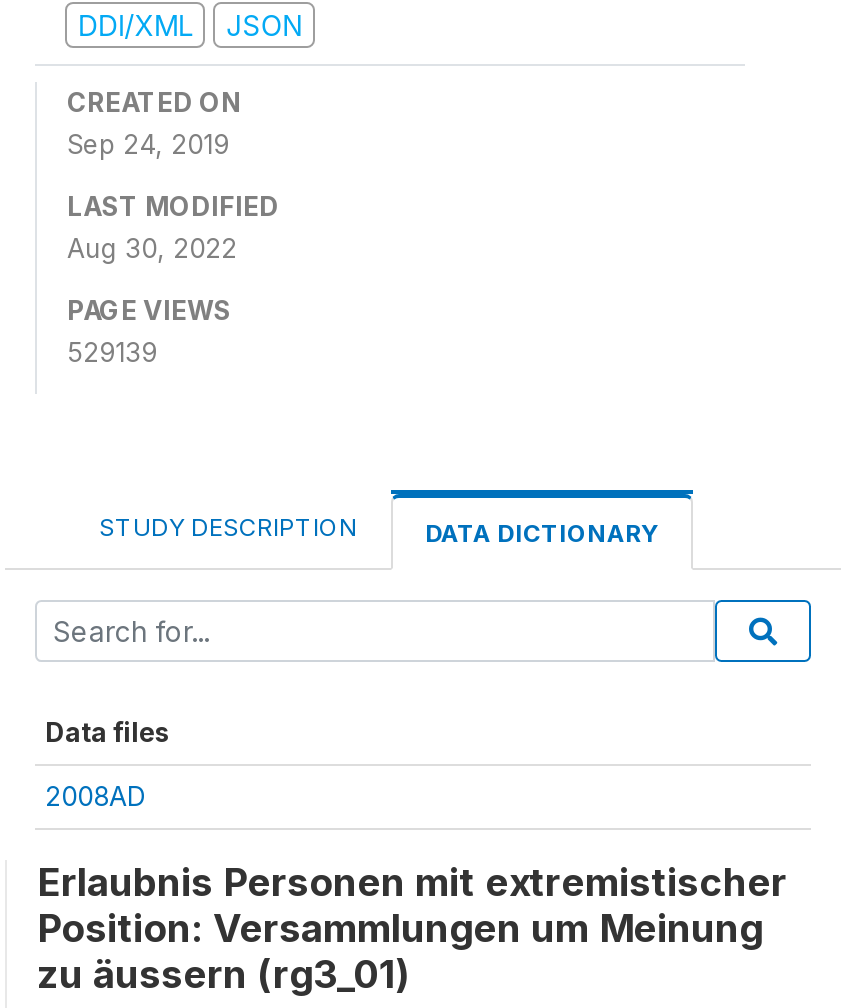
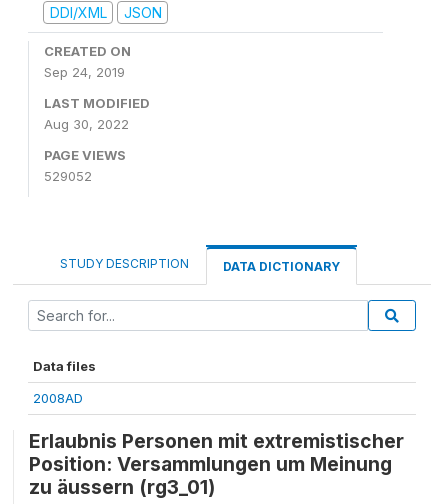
- 529139
+ 529052
